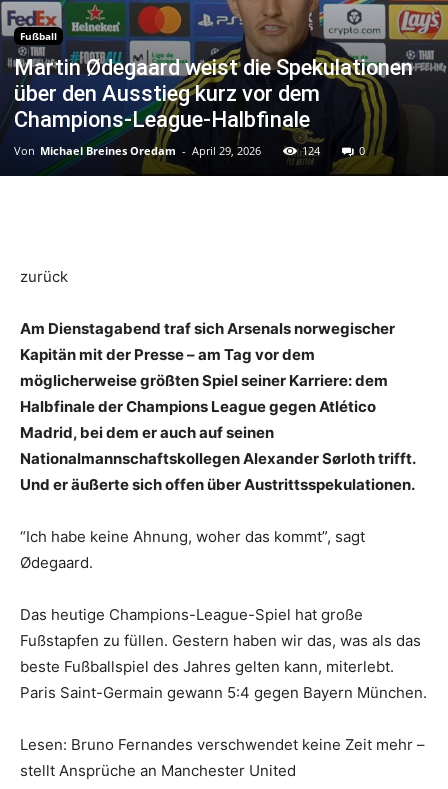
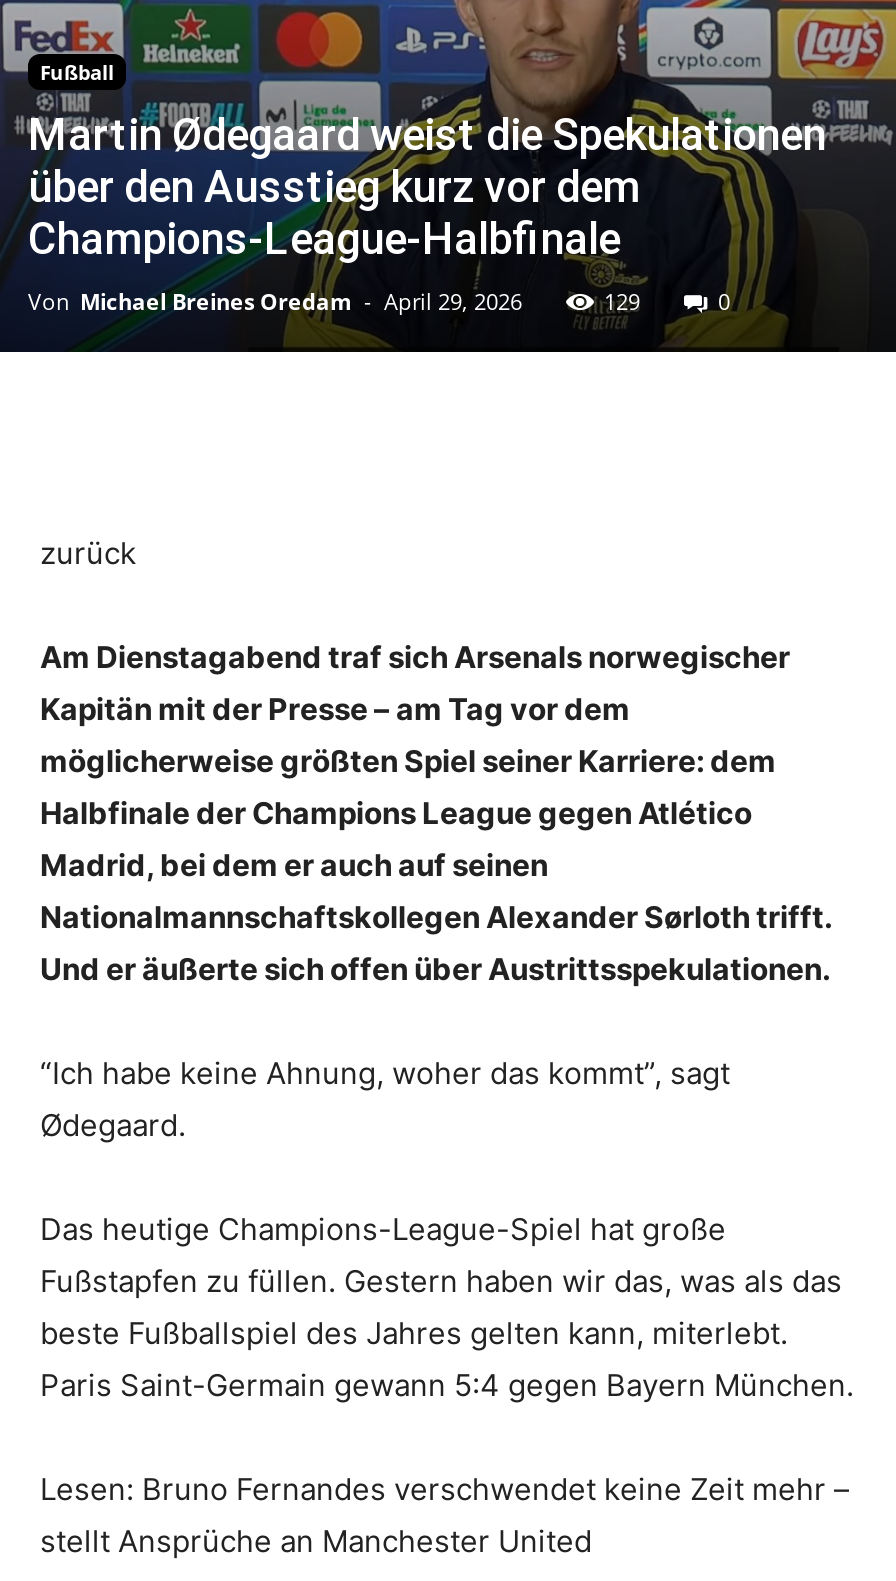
- 124
+ 129
